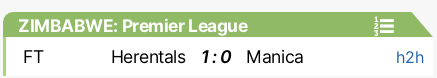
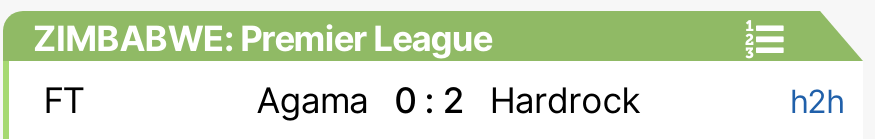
- Herentals
- 1 : 0
- Manica
+ Agama
+ 0 : 2
+ Hardrock
